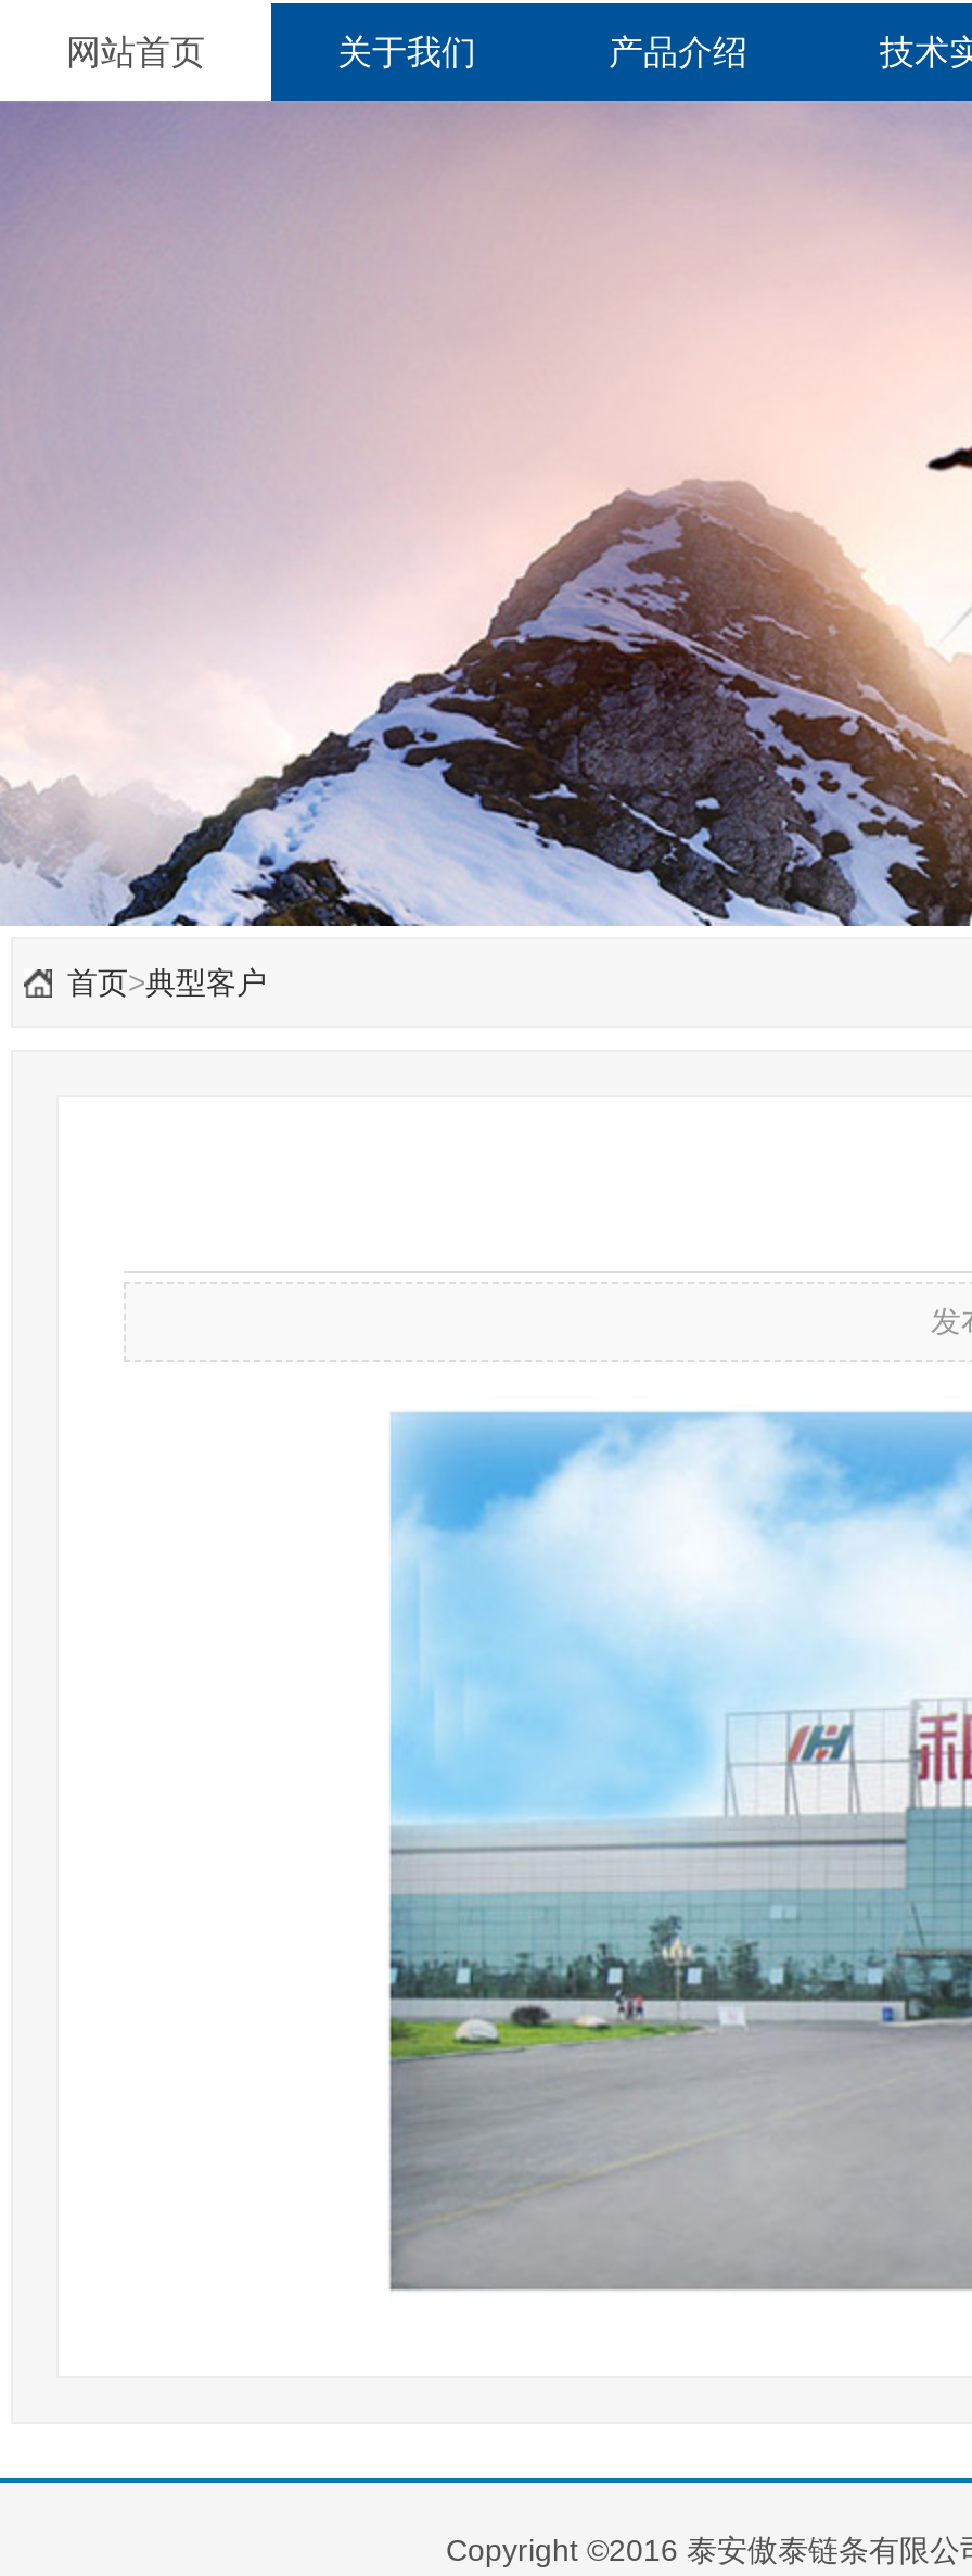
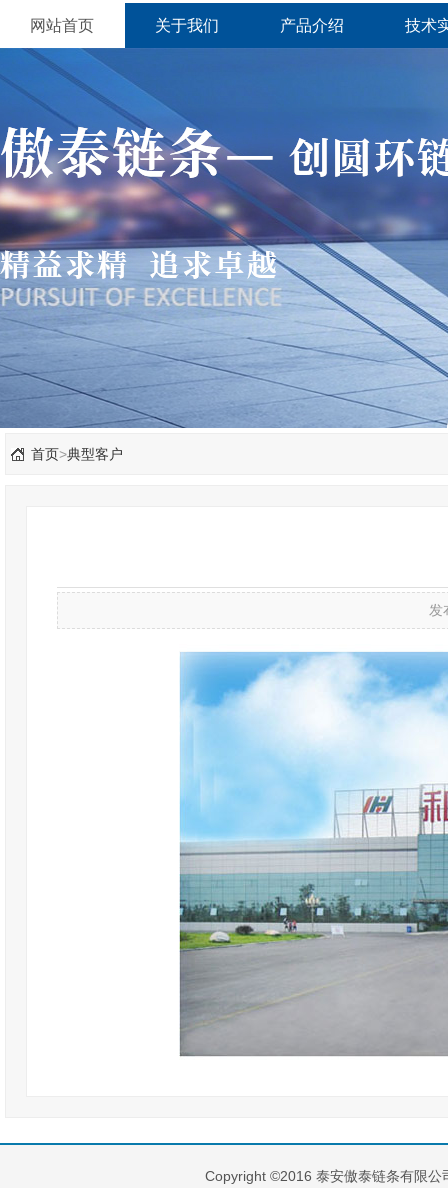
- [image]
+ [image]
